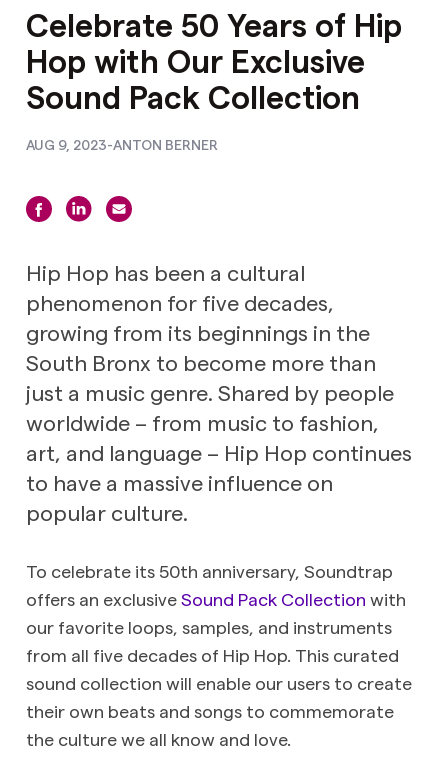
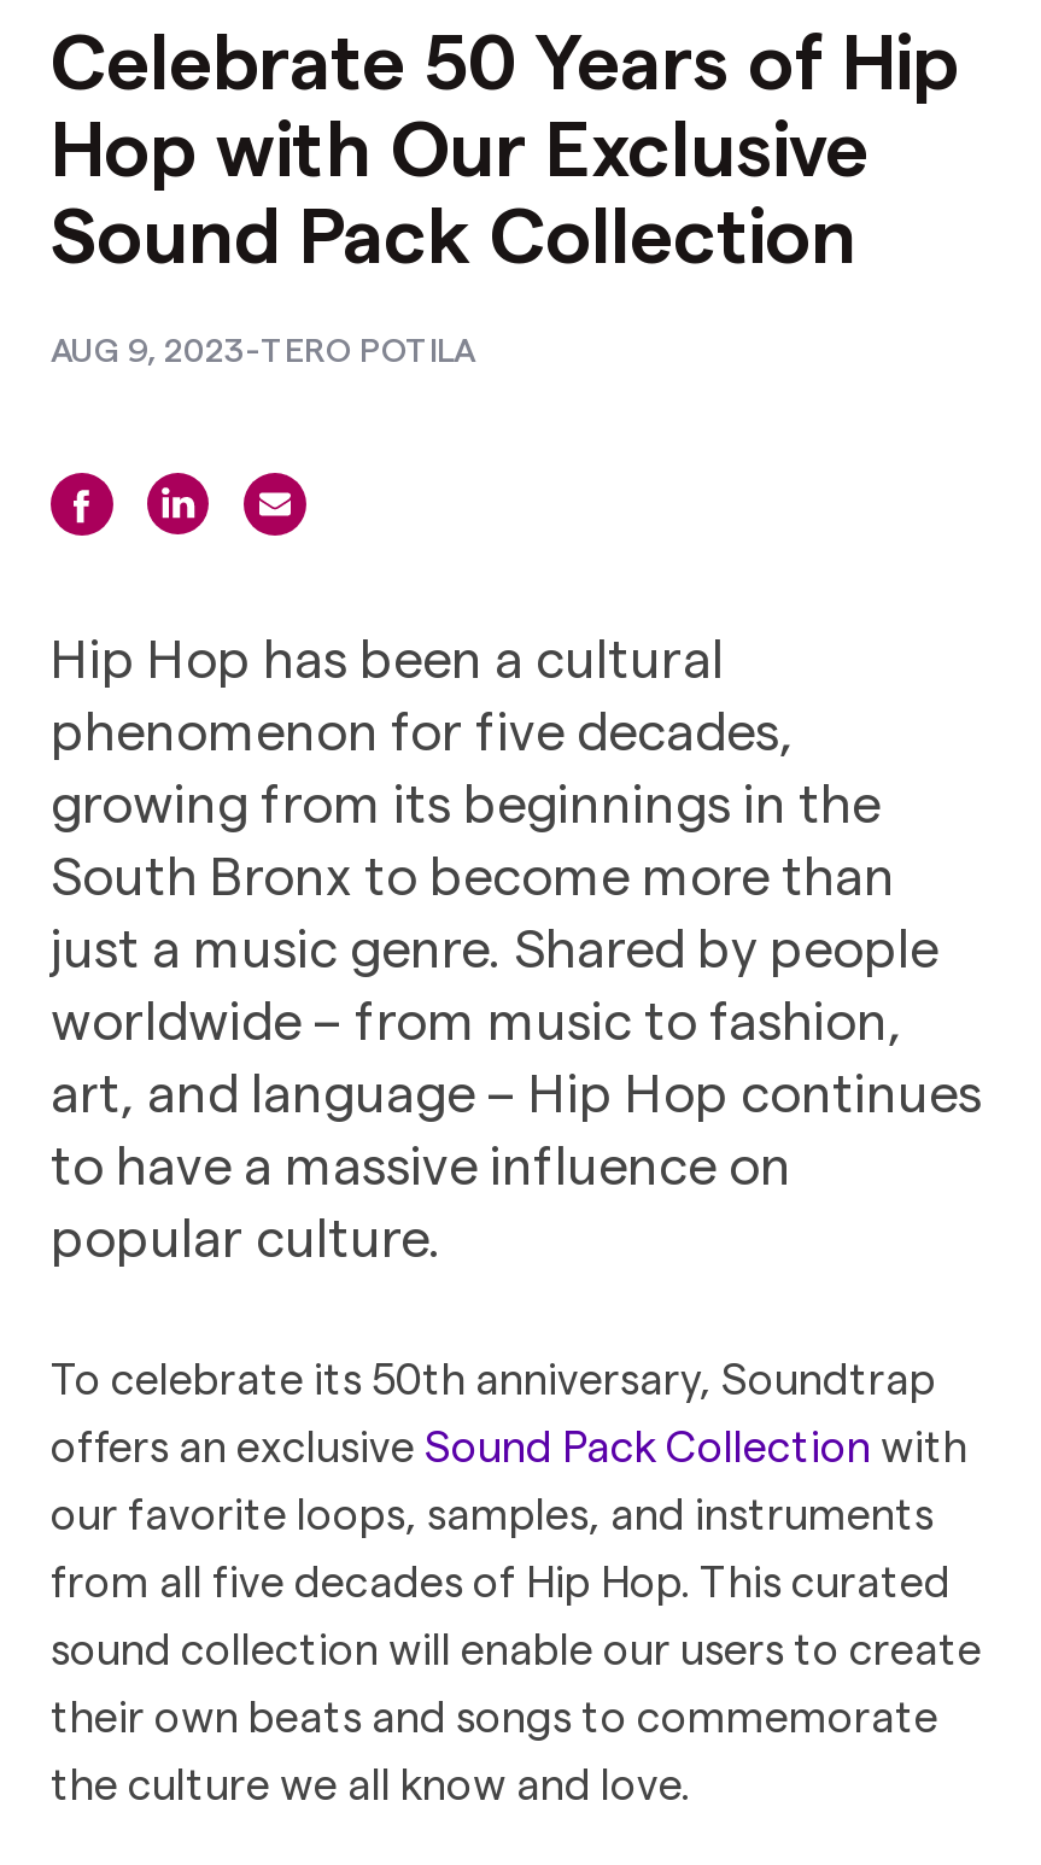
- AUG 9, 2023-ANTON BERNER
+ AUG 9, 2023-TERO POTILA
